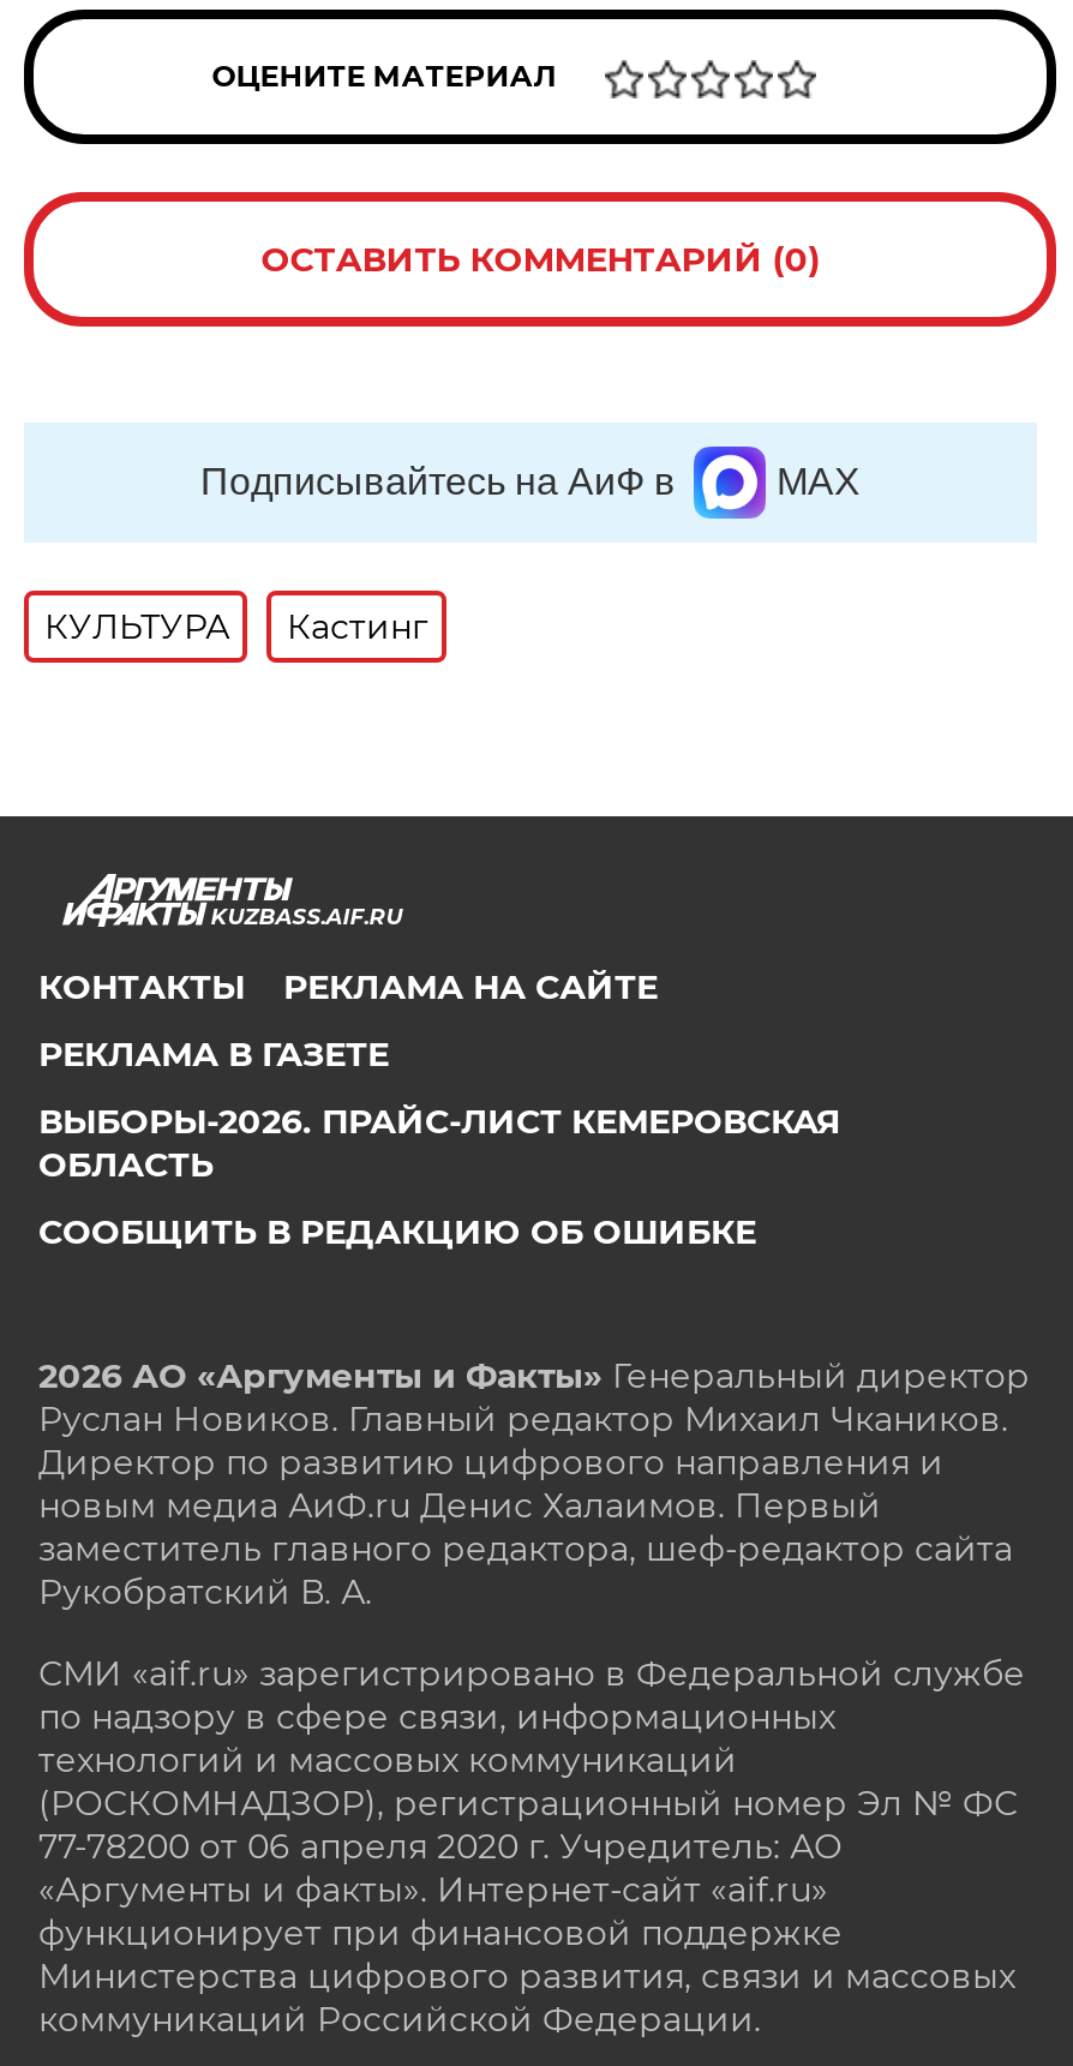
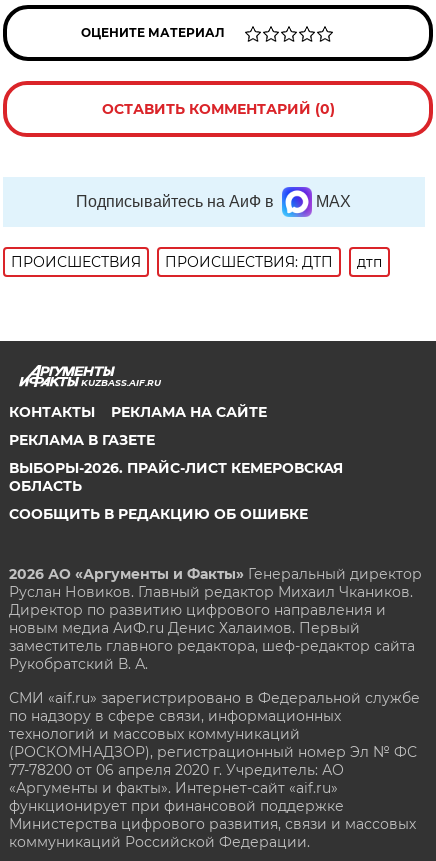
- КУЛЬТУРА
- Кастинг
+ ПРОИСШЕСТВИЯ
+ ПРОИСШЕСТВИЯ: ДТП
+ дтп
